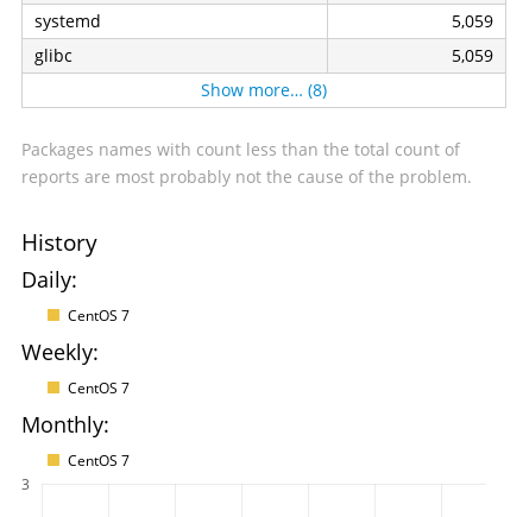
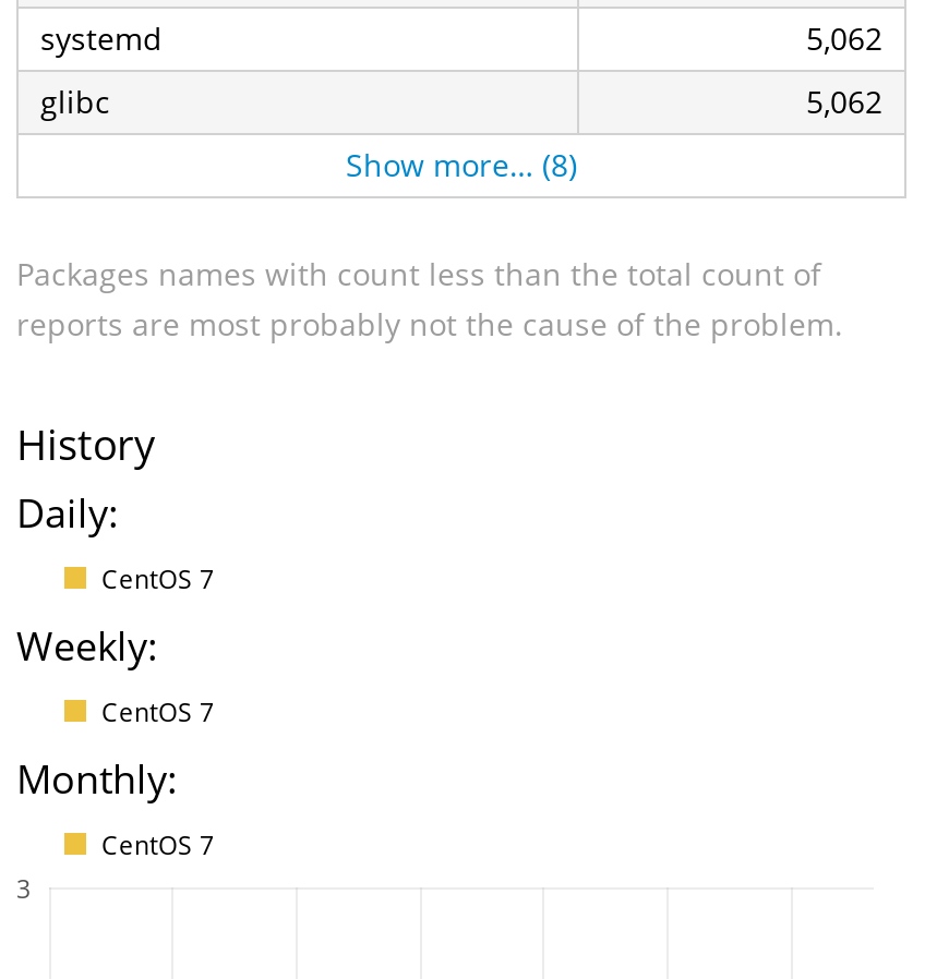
- 5,059
+ 5,062

- 5,059
+ 5,062
